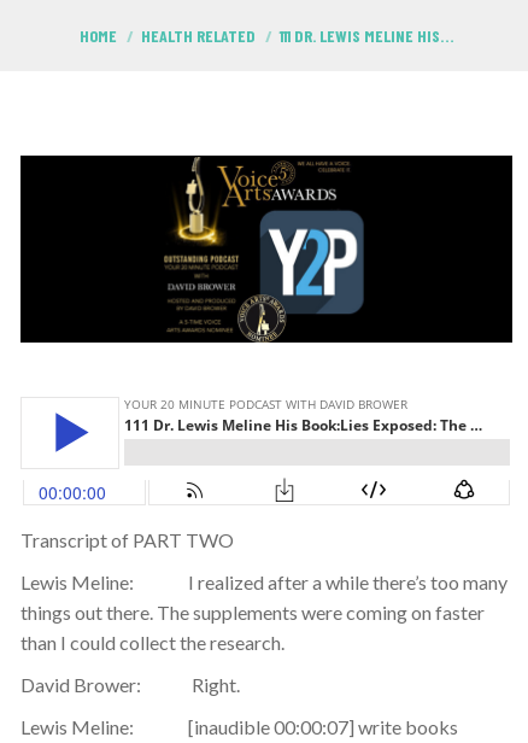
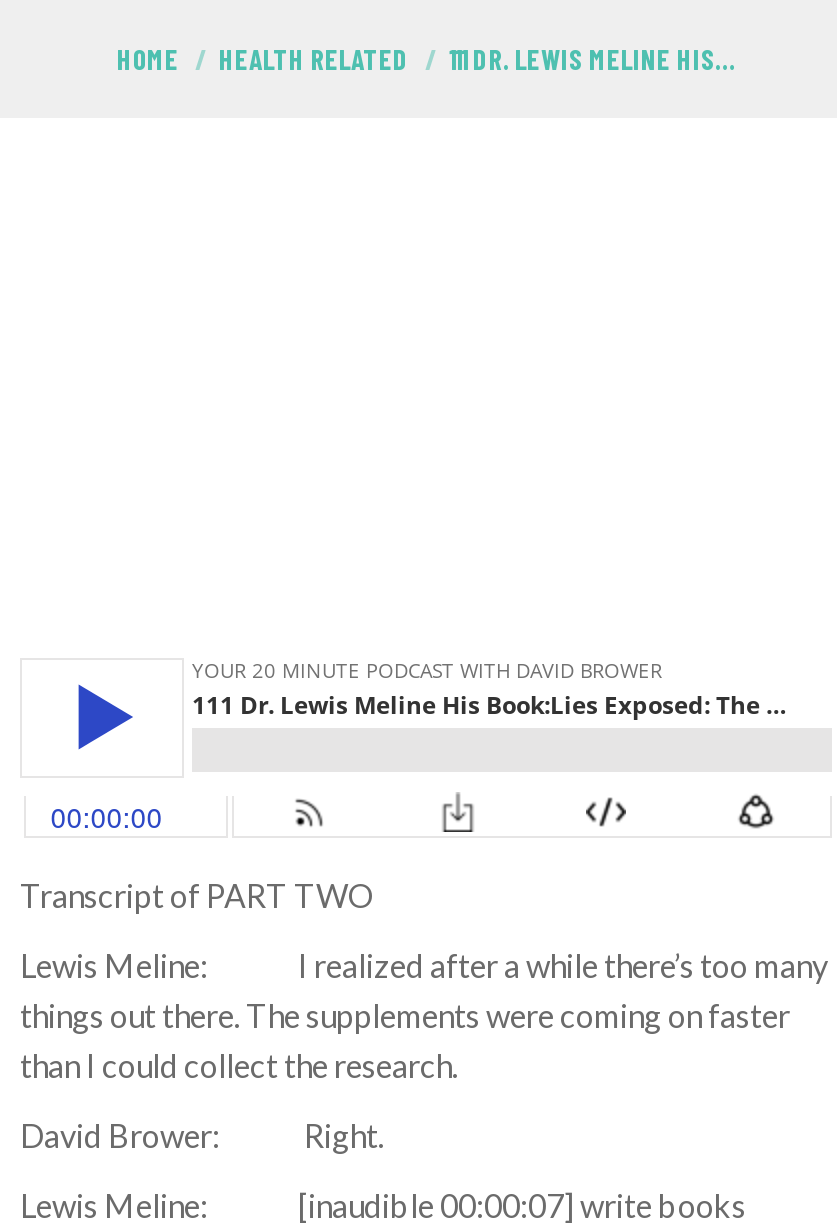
- [image]
